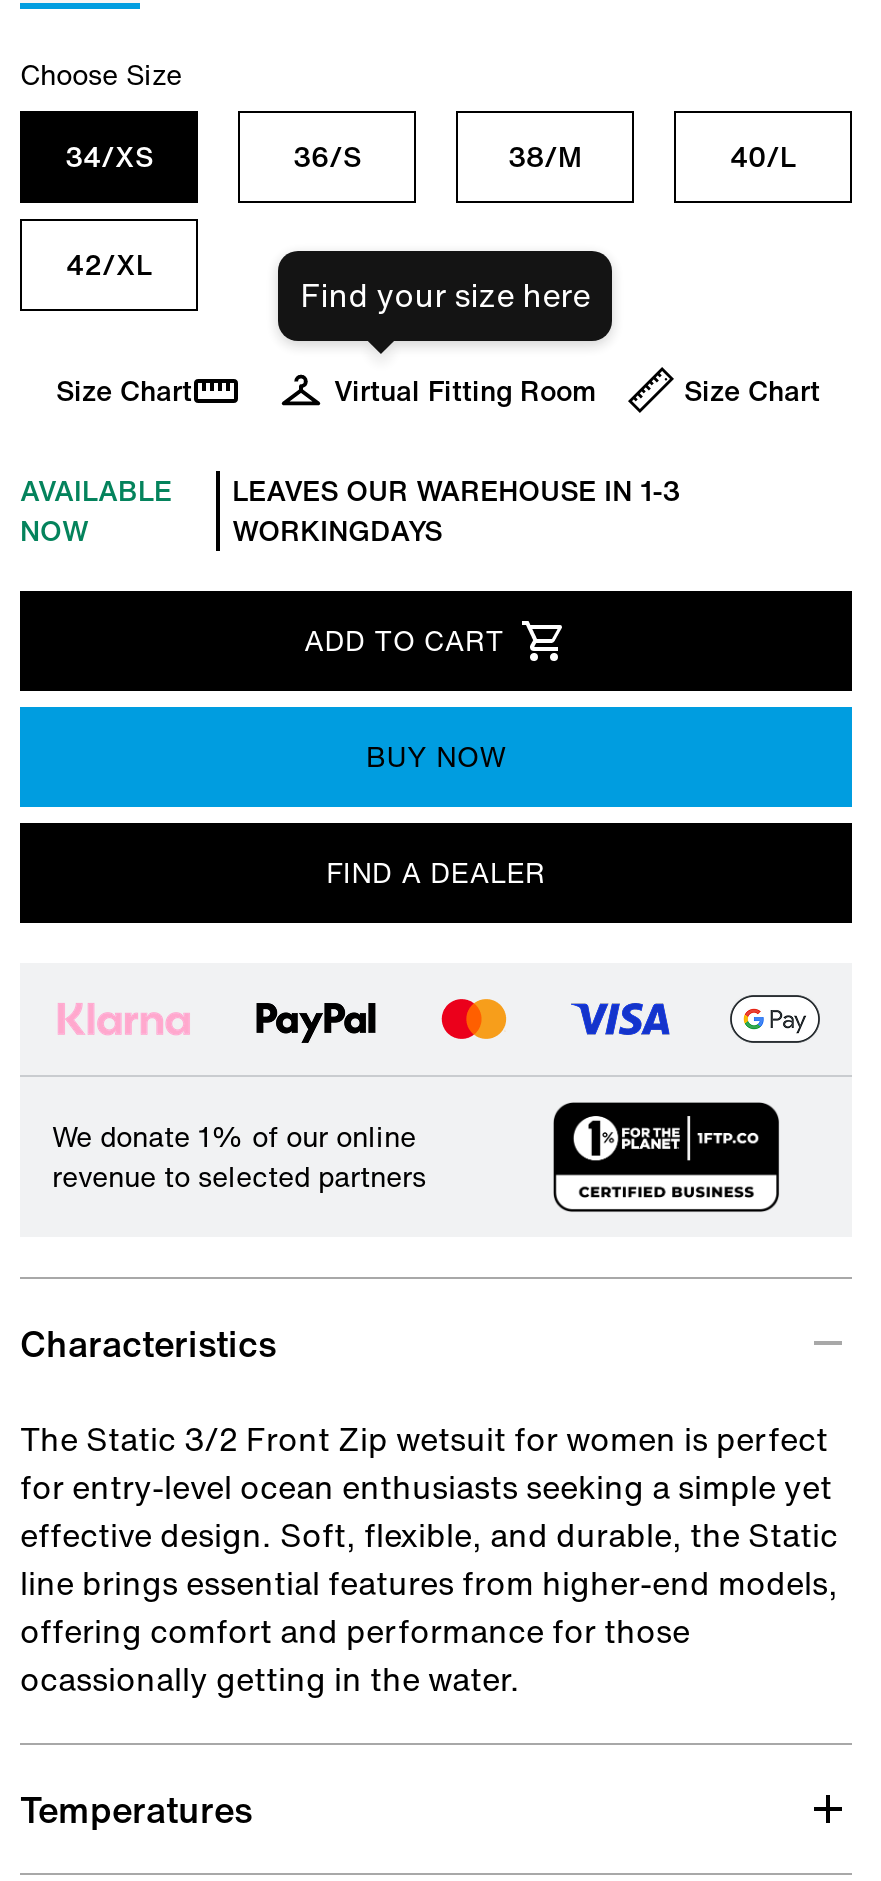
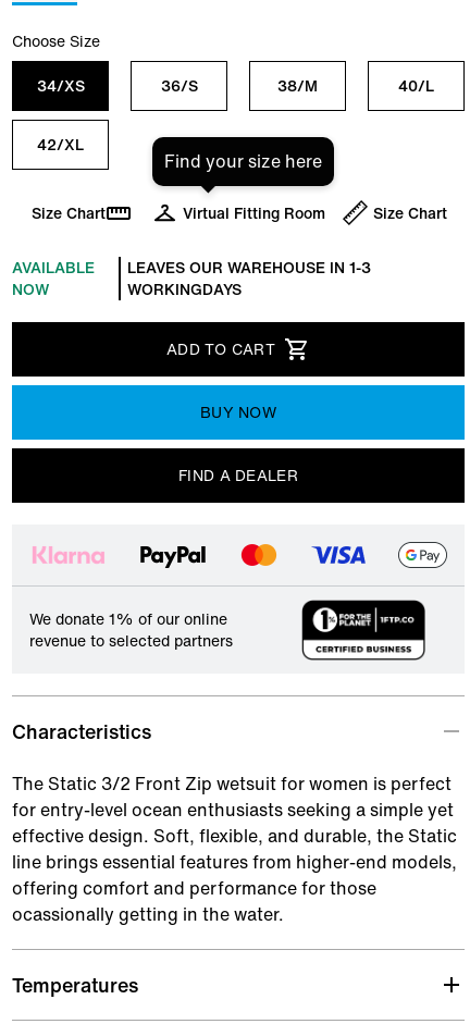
+ Find your size here
